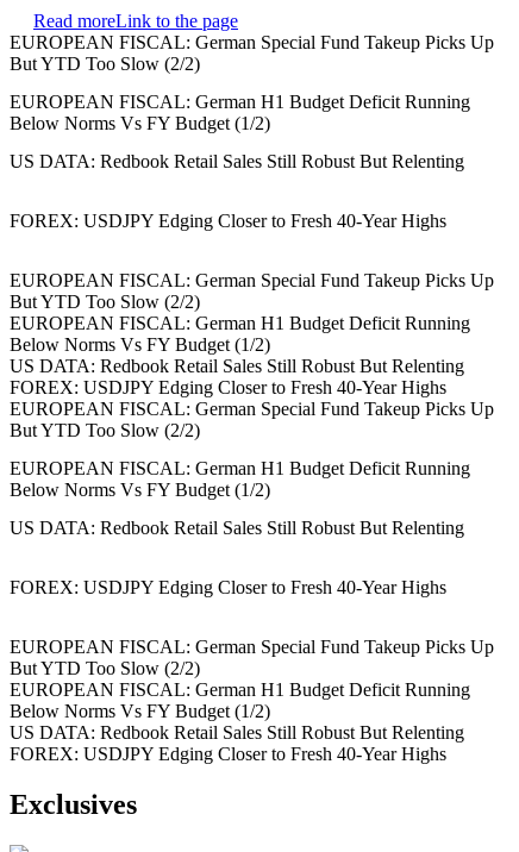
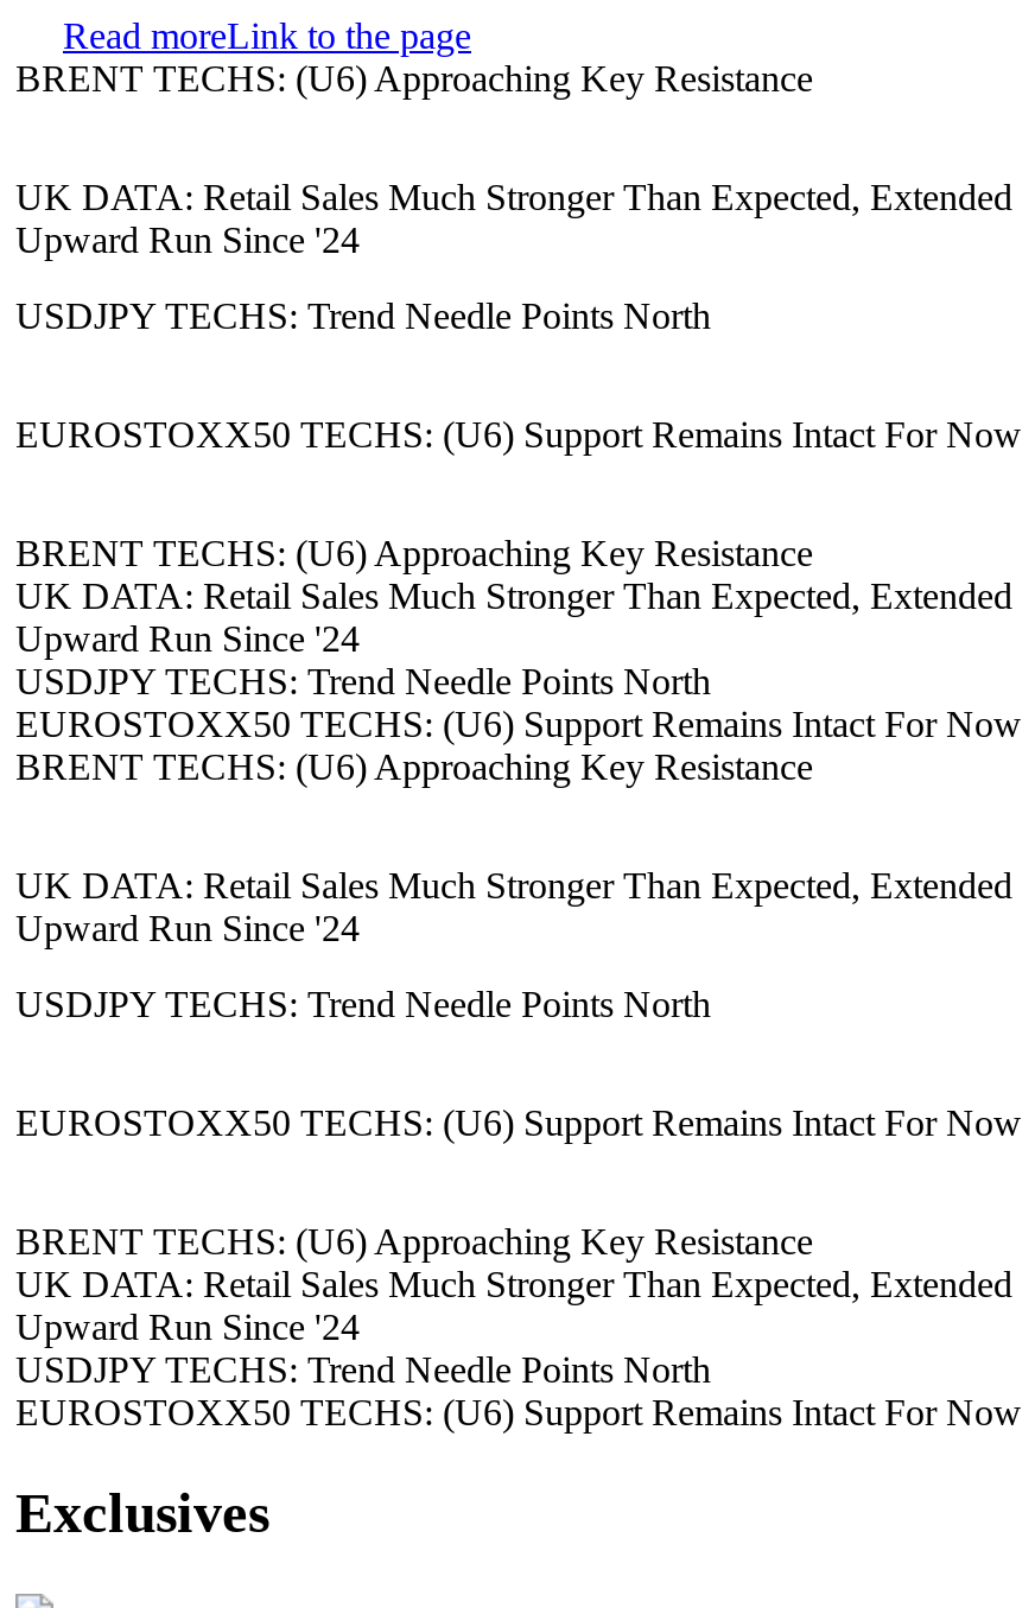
- EUROPEAN FISCAL: German Special Fund Takeup Picks Up
- But YTD Too Slow (2/2)
+ BRENT TECHS: (U6) Approaching Key Resistance

- EUROPEAN FISCAL: German H1 Budget Deficit Running
- Below Norms Vs FY Budget (1/2)
+ UK DATA: Retail Sales Much Stronger Than Expected, Extended
+ Upward Run Since '24

- US DATA: Redbook Retail Sales Still Robust But Relenting
+ USDJPY TECHS: Trend Needle Points North

- FOREX: USDJPY Edging Closer to Fresh 40-Year Highs
+ EUROSTOXX50 TECHS: (U6) Support Remains Intact For Now

- EUROPEAN FISCAL: German Special Fund Takeup Picks Up
- But YTD Too Slow (2/2)
- EUROPEAN FISCAL: German H1 Budget Deficit Running
- Below Norms Vs FY Budget (1/2)
- US DATA: Redbook Retail Sales Still Robust But Relenting
- FOREX: USDJPY Edging Closer to Fresh 40-Year Highs
- EUROPEAN FISCAL: German Special Fund Takeup Picks Up
- But YTD Too Slow (2/2)
+ BRENT TECHS: (U6) Approaching Key Resistance
+ UK DATA: Retail Sales Much Stronger Than Expected, Extended
+ Upward Run Since '24
+ USDJPY TECHS: Trend Needle Points North
+ EUROSTOXX50 TECHS: (U6) Support Remains Intact For Now
+ BRENT TECHS: (U6) Approaching Key Resistance

- EUROPEAN FISCAL: German H1 Budget Deficit Running
- Below Norms Vs FY Budget (1/2)
+ UK DATA: Retail Sales Much Stronger Than Expected, Extended
+ Upward Run Since '24

- US DATA: Redbook Retail Sales Still Robust But Relenting
+ USDJPY TECHS: Trend Needle Points North

- FOREX: USDJPY Edging Closer to Fresh 40-Year Highs
+ EUROSTOXX50 TECHS: (U6) Support Remains Intact For Now

- EUROPEAN FISCAL: German Special Fund Takeup Picks Up
- But YTD Too Slow (2/2)
- EUROPEAN FISCAL: German H1 Budget Deficit Running
- Below Norms Vs FY Budget (1/2)
- US DATA: Redbook Retail Sales Still Robust But Relenting
- FOREX: USDJPY Edging Closer to Fresh 40-Year Highs
+ BRENT TECHS: (U6) Approaching Key Resistance
+ UK DATA: Retail Sales Much Stronger Than Expected, Extended
+ Upward Run Since '24
+ USDJPY TECHS: Trend Needle Points North
+ EUROSTOXX50 TECHS: (U6) Support Remains Intact For Now
